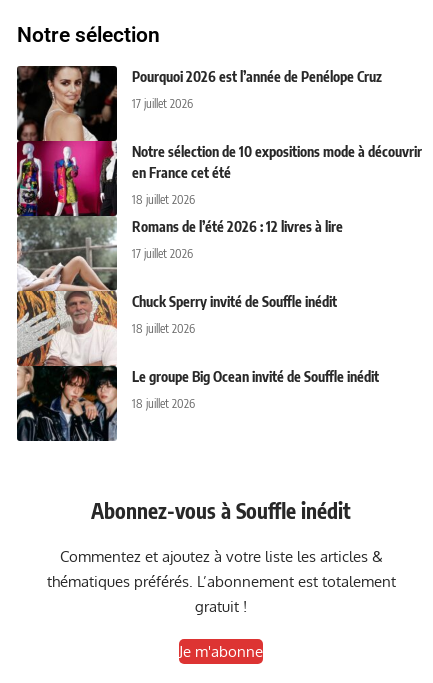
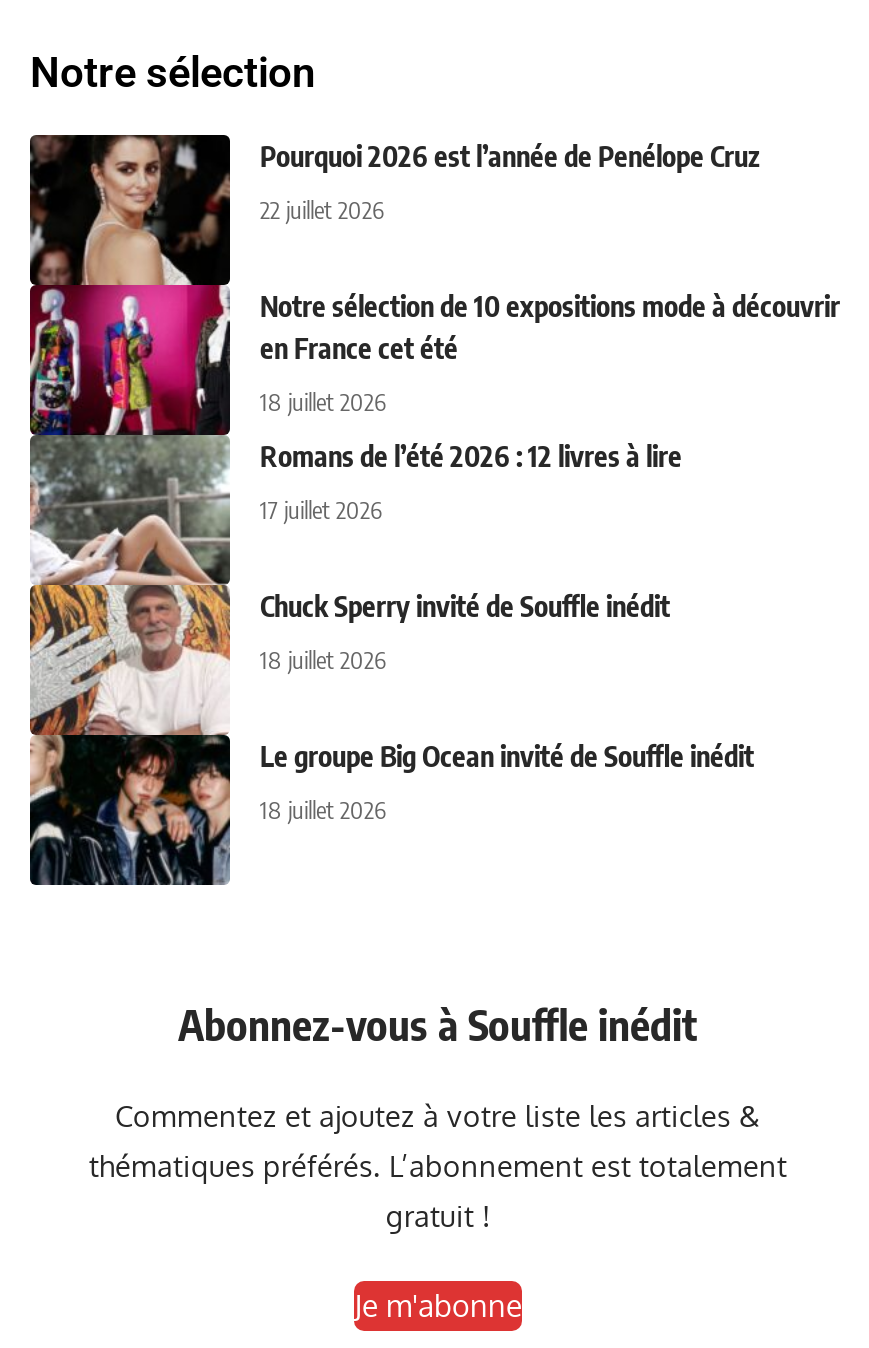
- 17 juillet 2026
+ 22 juillet 2026
